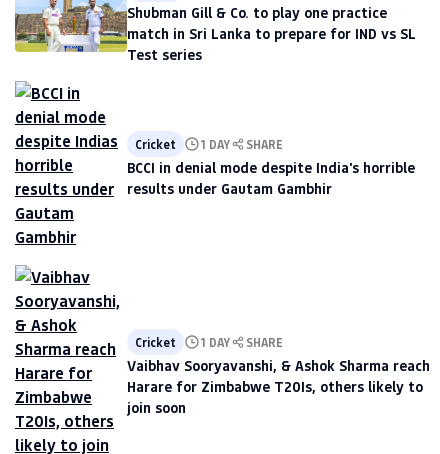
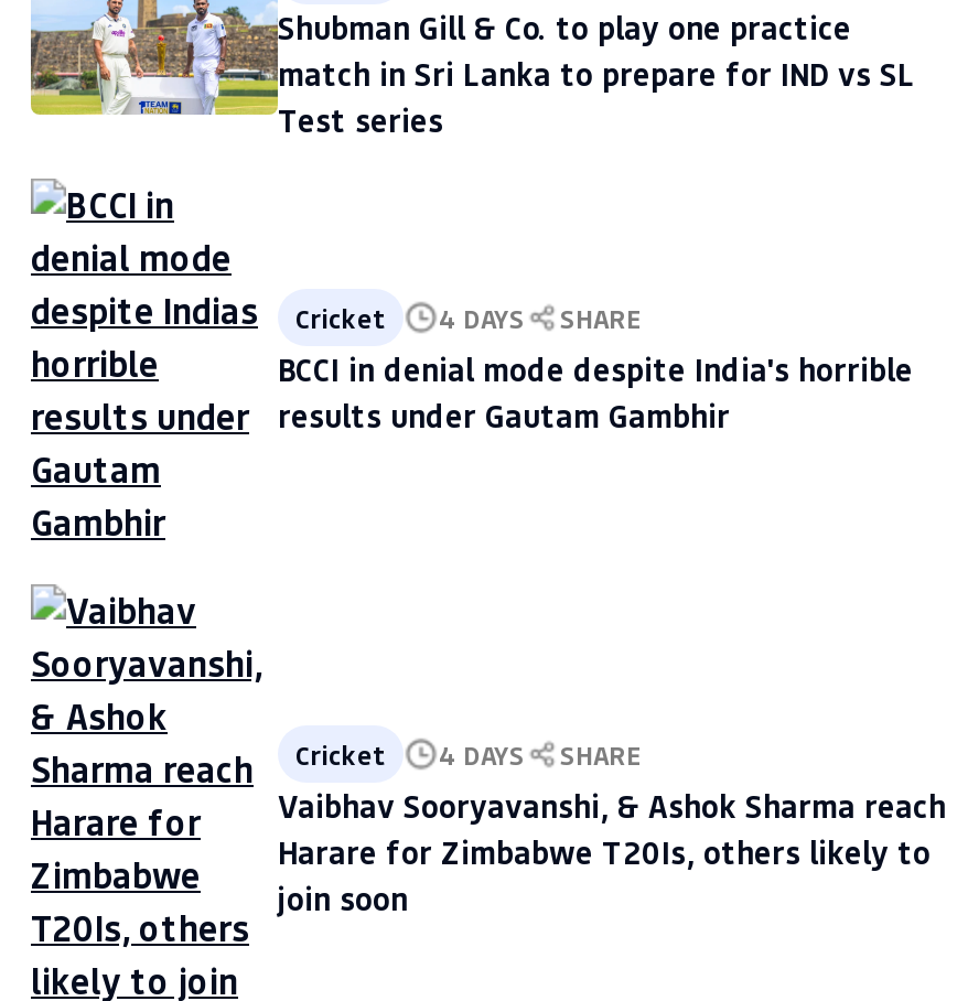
- Cricket 1 DAY SHARE
+ Cricket 4 DAYS SHARE

- Cricket 1 DAY SHARE
+ Cricket 4 DAYS SHARE
